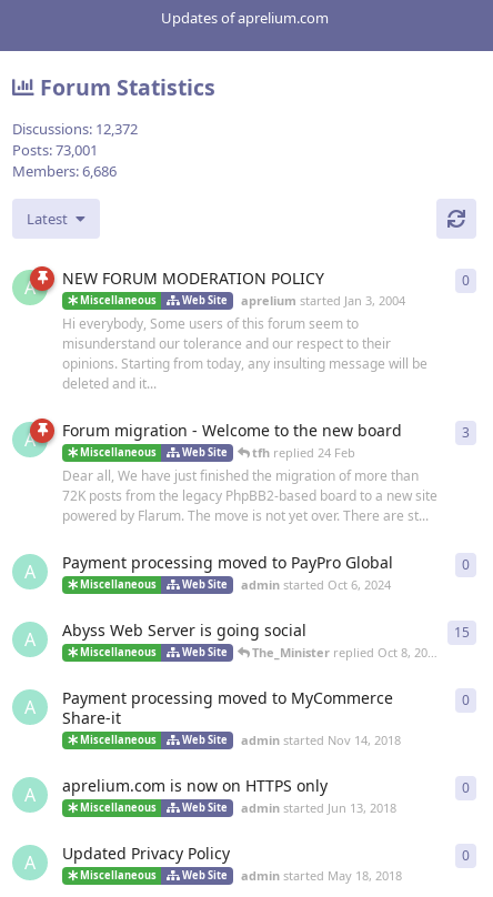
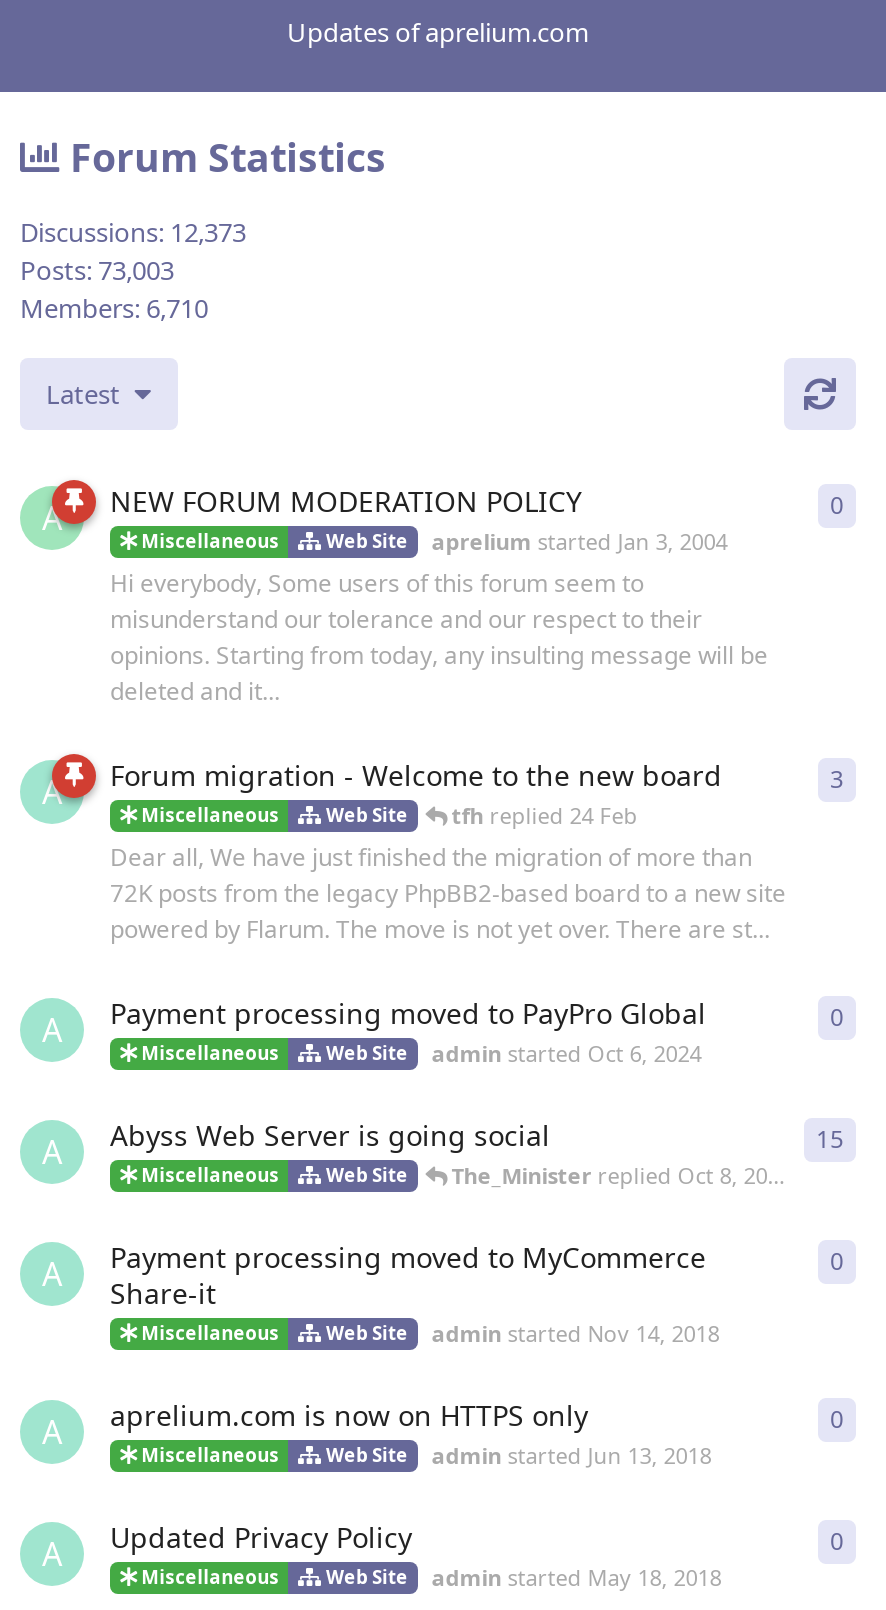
- Discussions: 12,372
+ Discussions: 12,373

- Posts: 73,001
+ Posts: 73,003

- Members: 6,686
+ Members: 6,710
